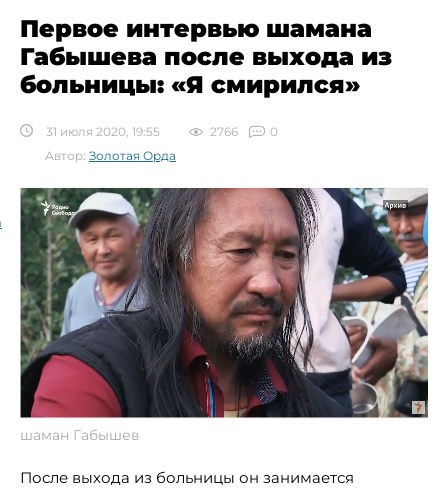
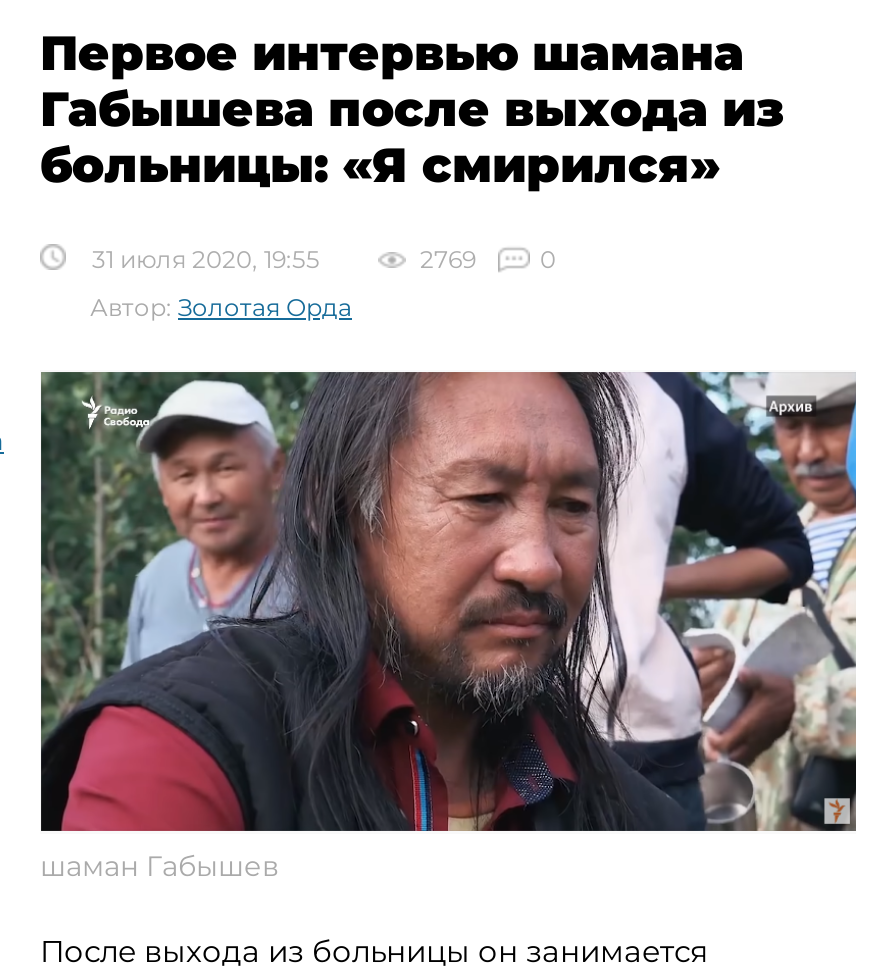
- 2766
+ 2769
